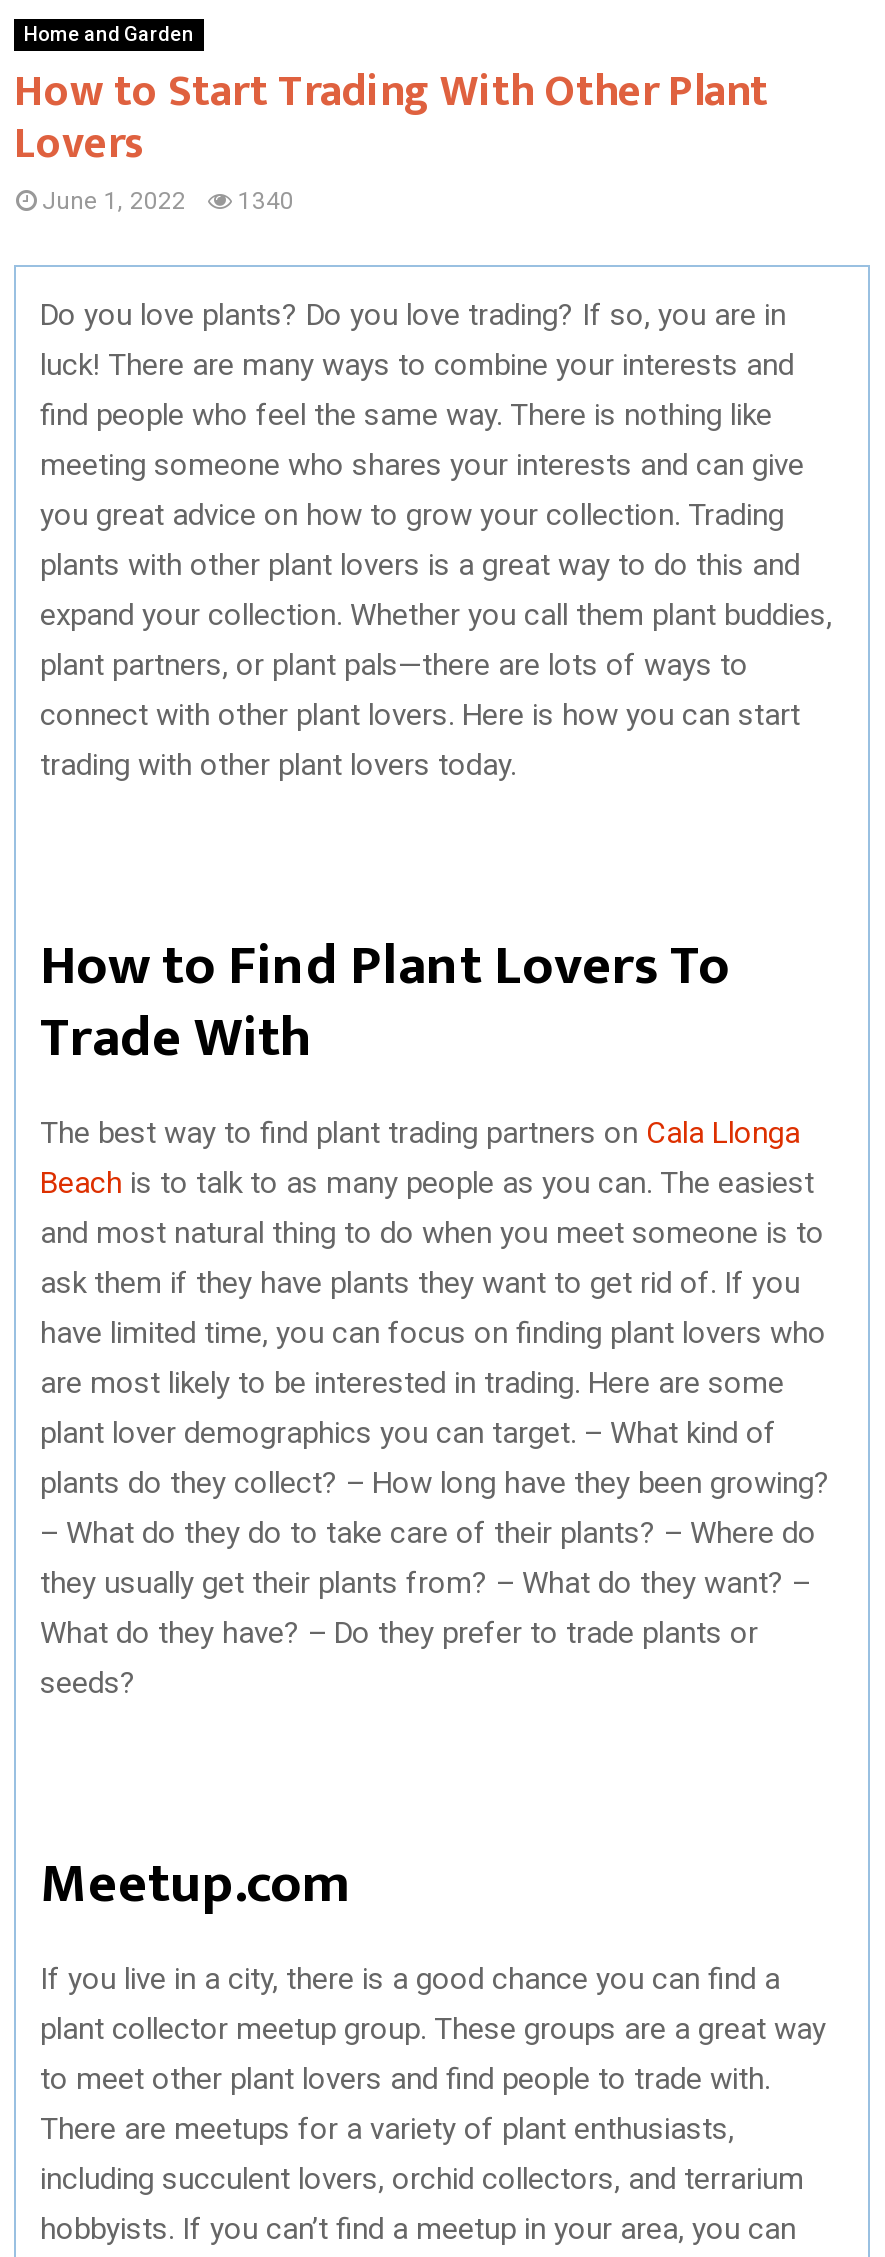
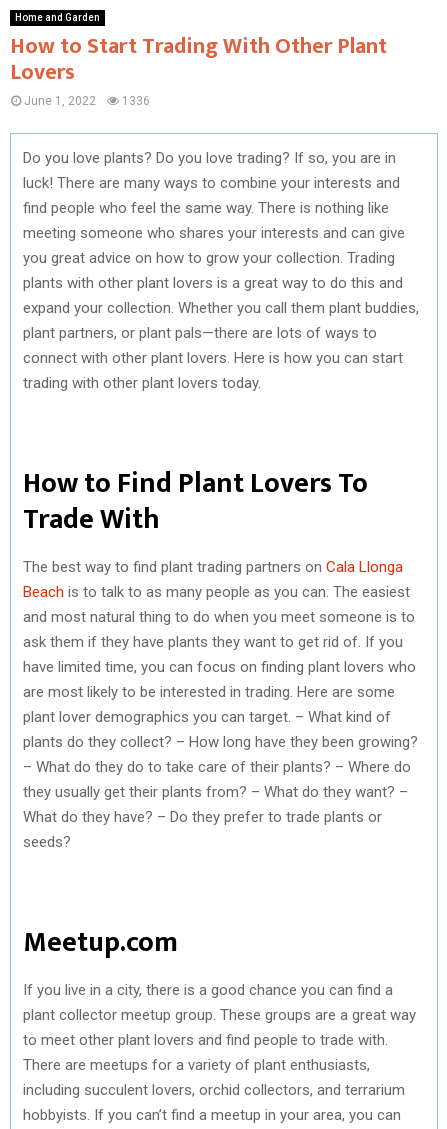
- June 1, 2022 1340
+ June 1, 2022 1336
